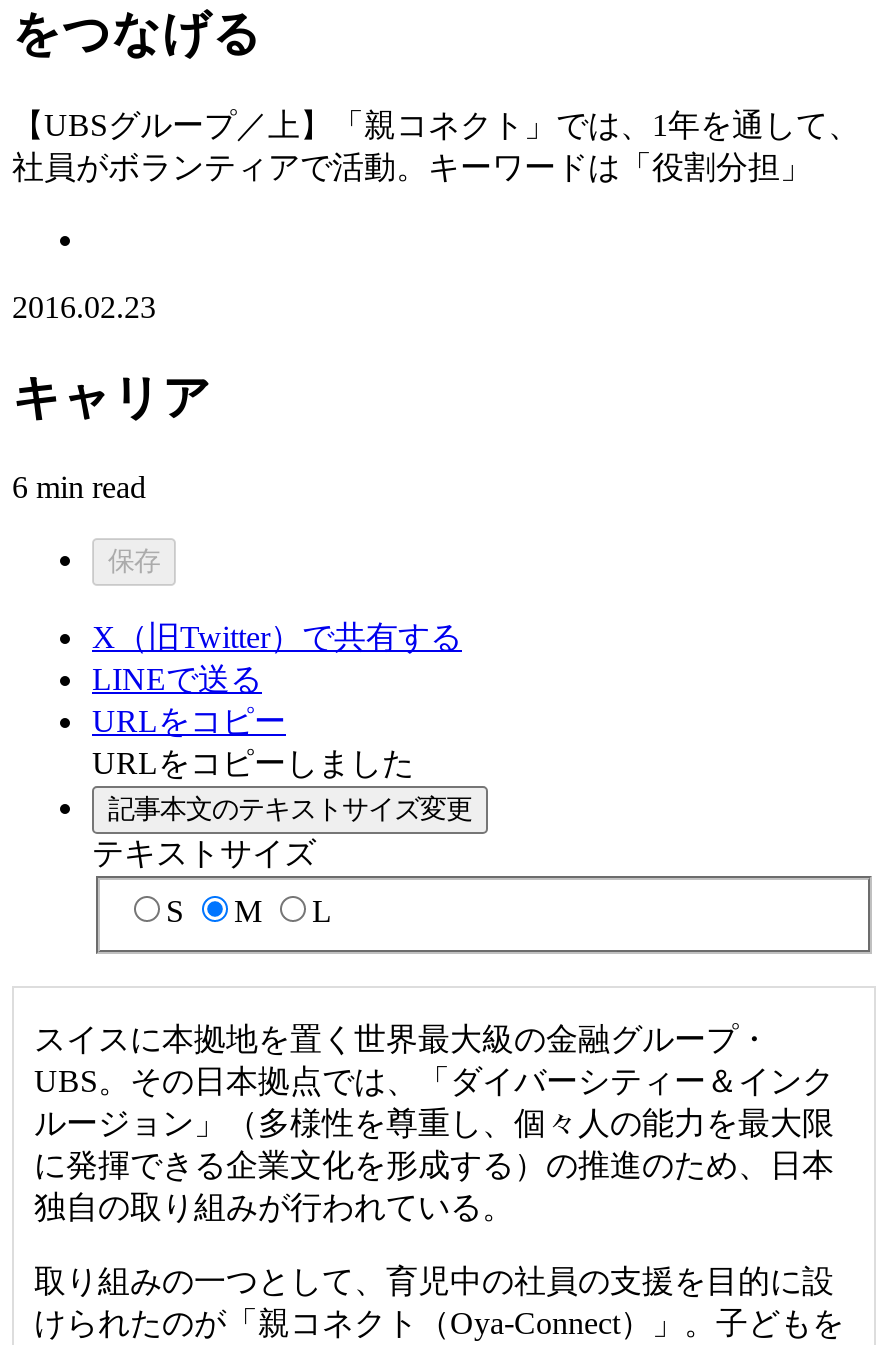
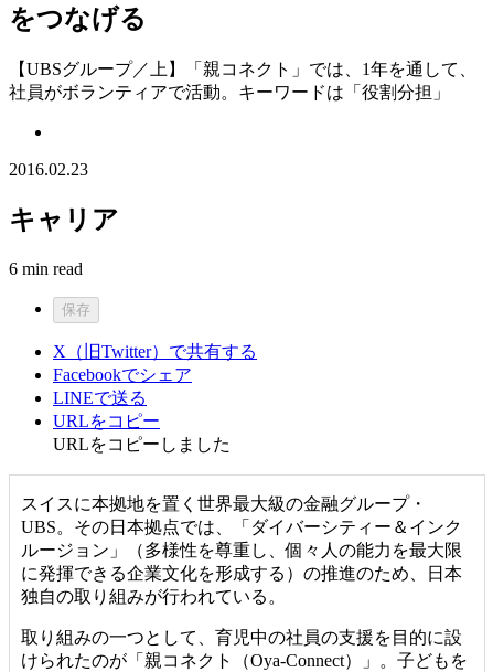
+ Facebookでシェア

moved down: LINEで送る | URLをコピー | URLをコピーしました

- 記事本文のテキストサイズ変更
- テキストサイズ
- S
- M
- L
